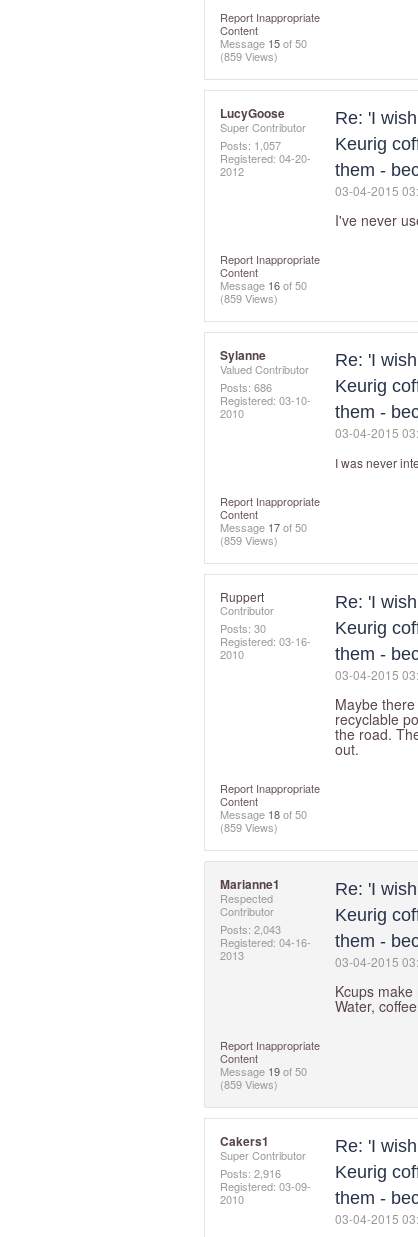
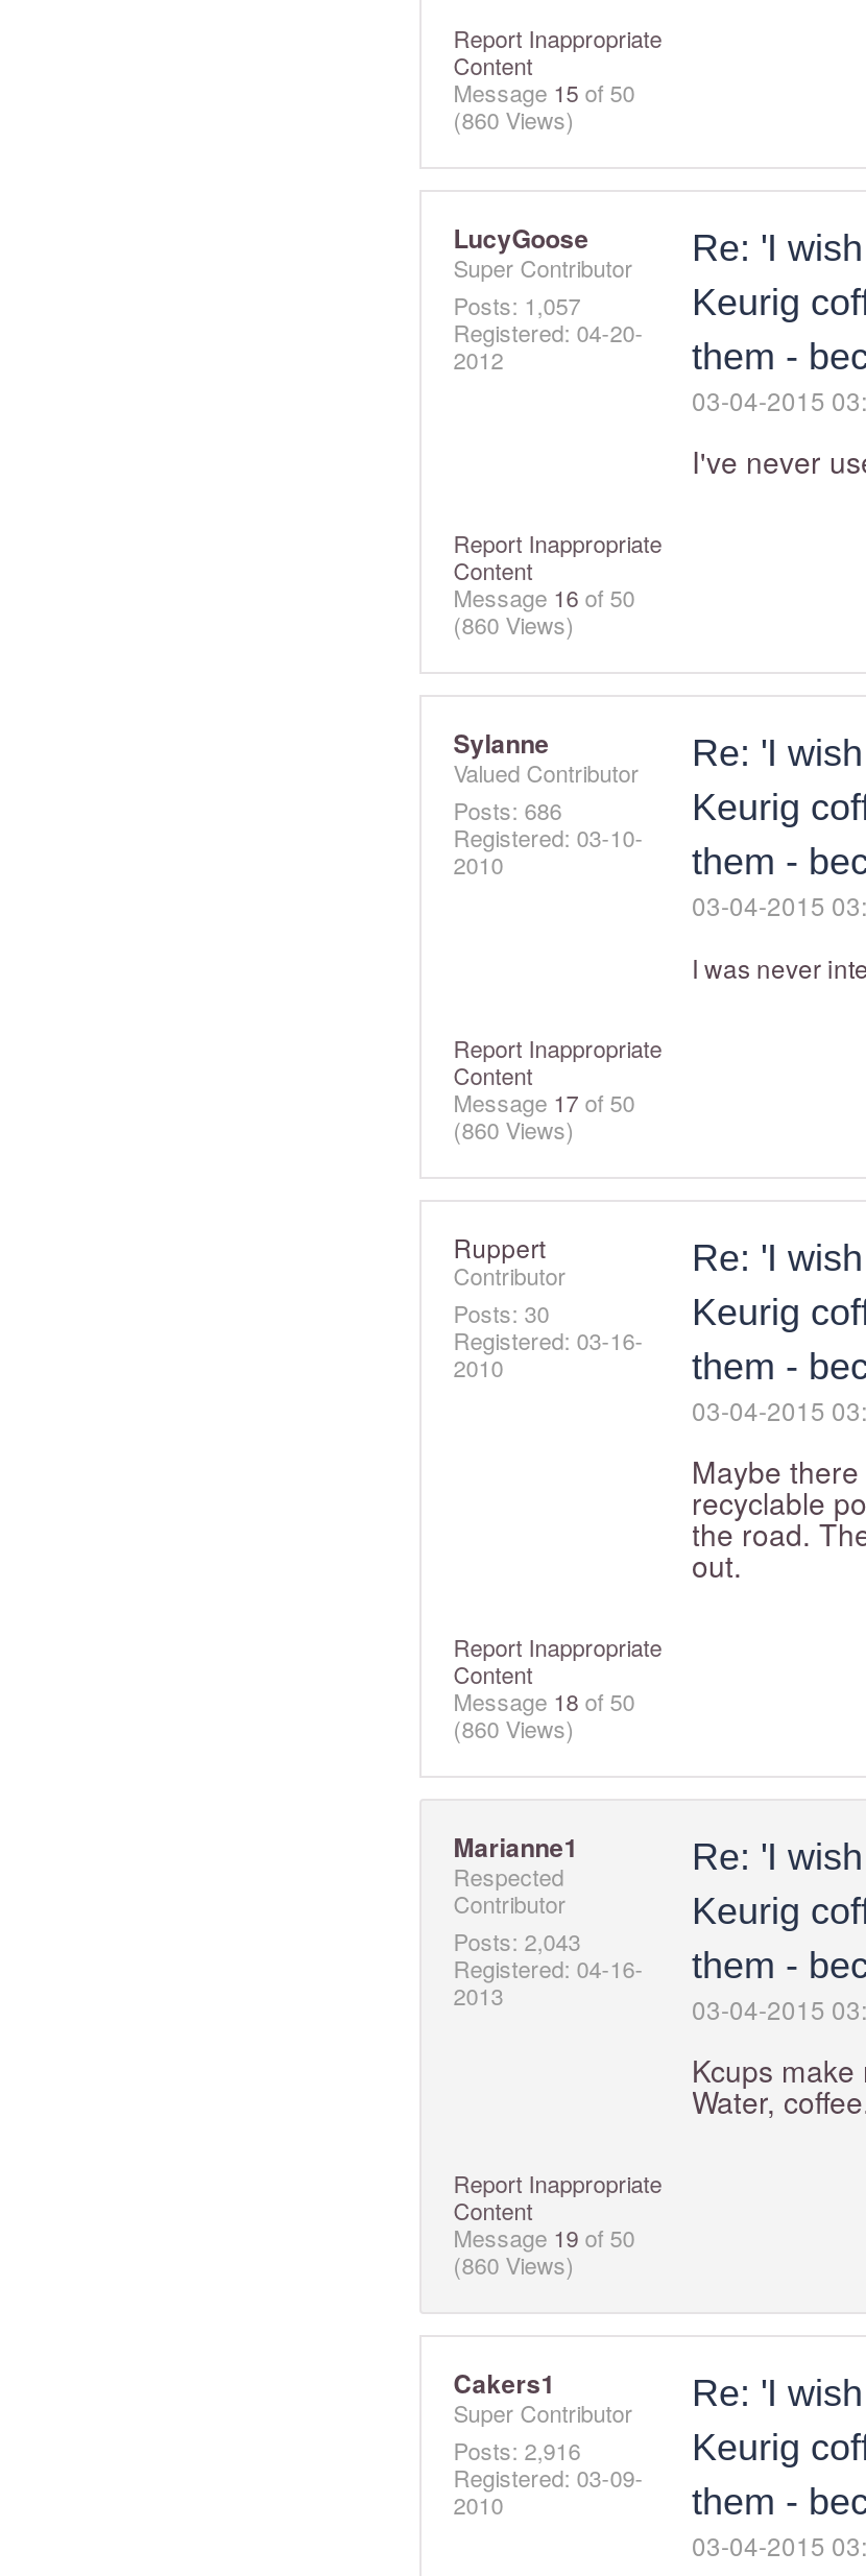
- (859 Views)
+ (860 Views)

- (859 Views)
+ (860 Views)

- (859 Views)
+ (860 Views)

- (859 Views)
+ (860 Views)

- (859 Views)
+ (860 Views)
